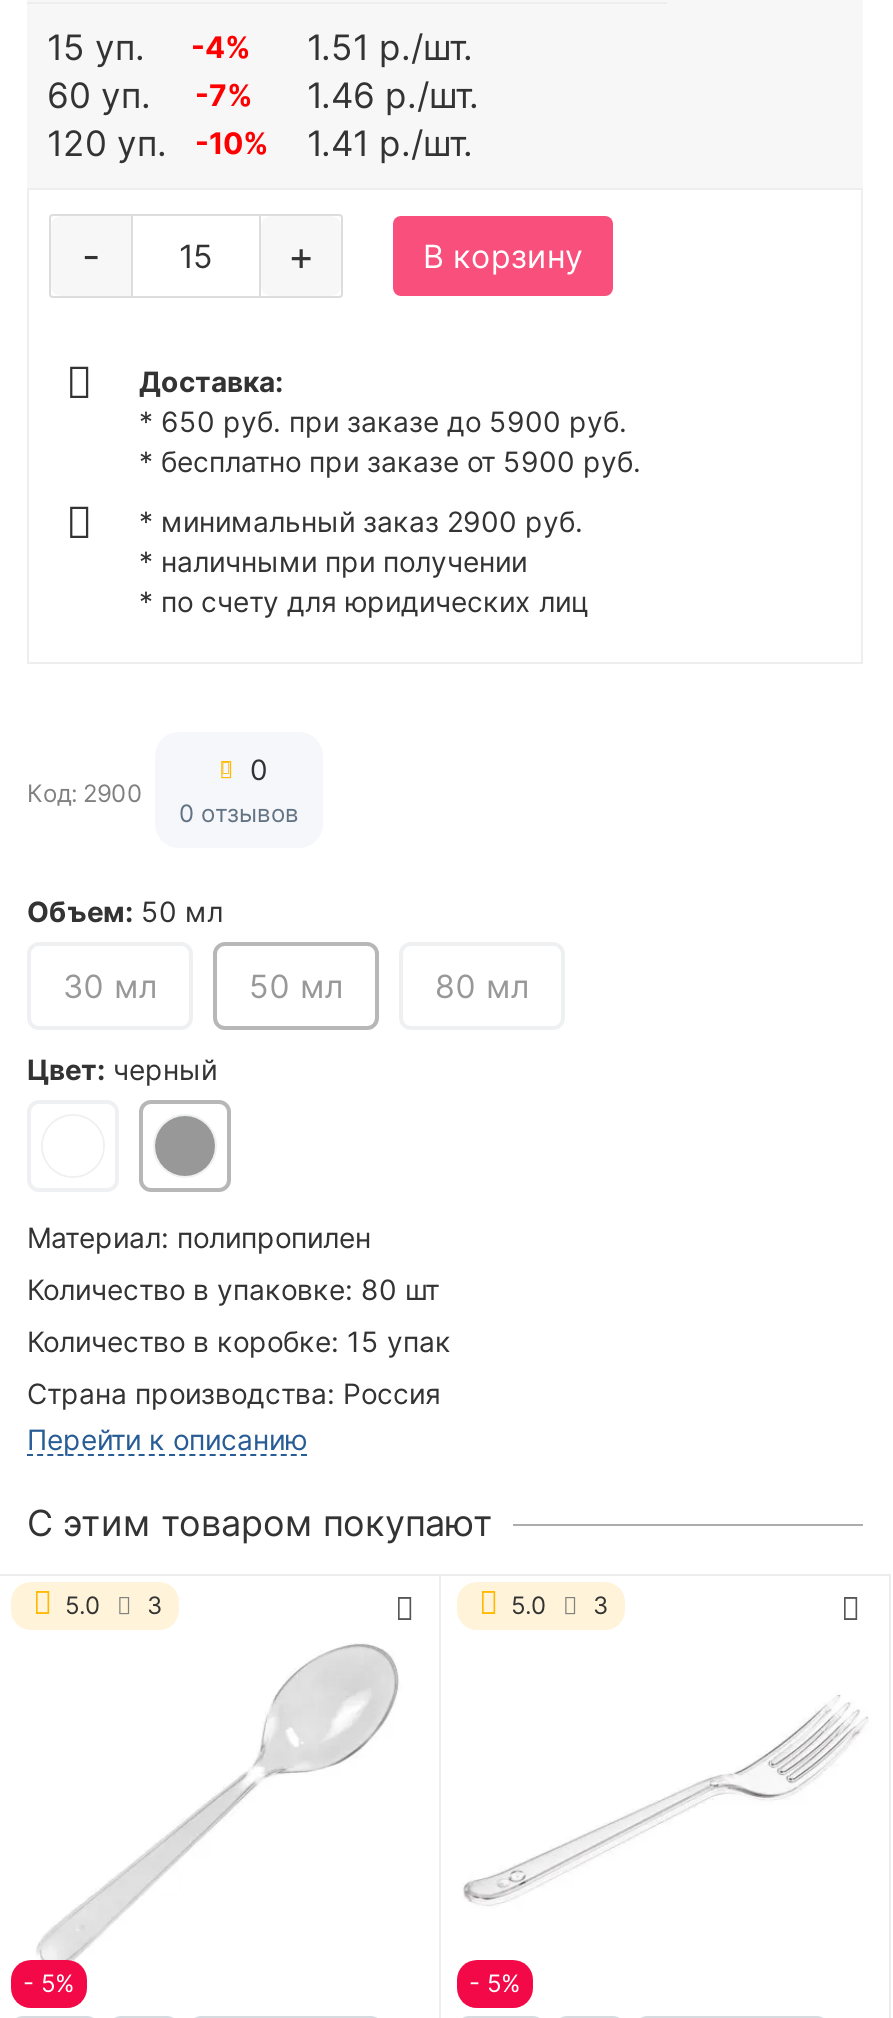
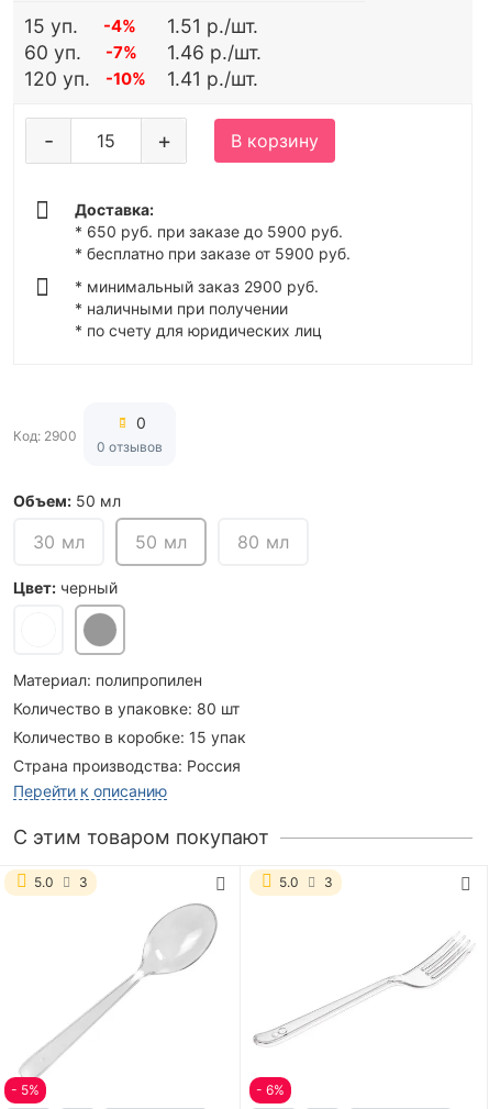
- - 5%
+ - 6%
